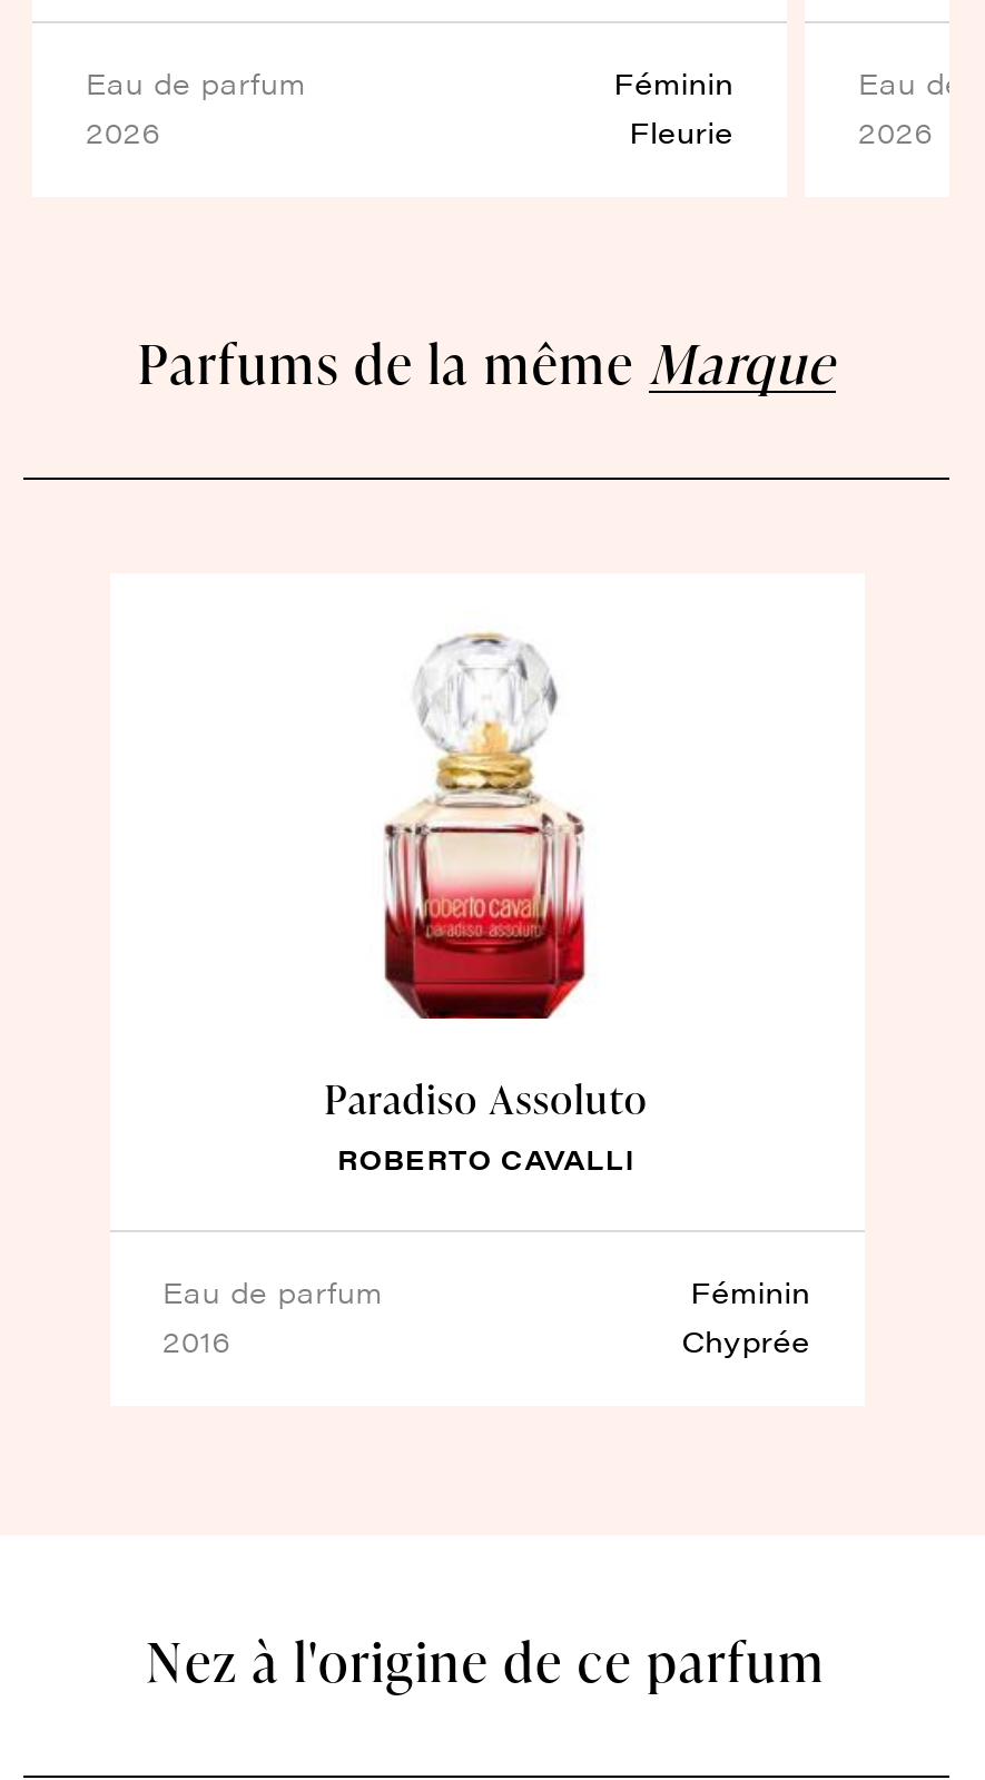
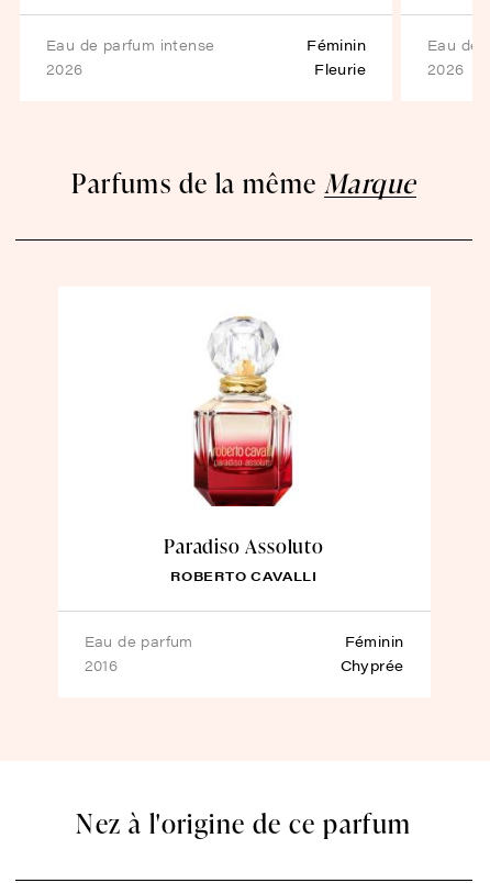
- eau de parfum
+ eau de parfum intense
